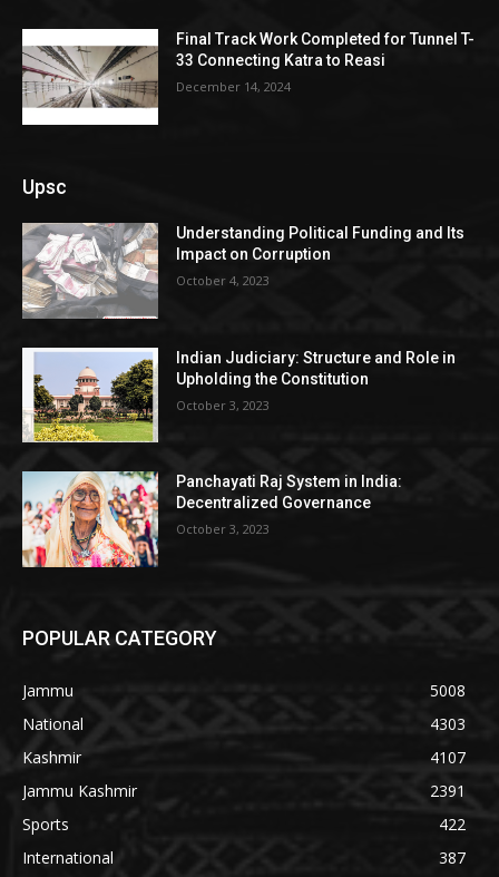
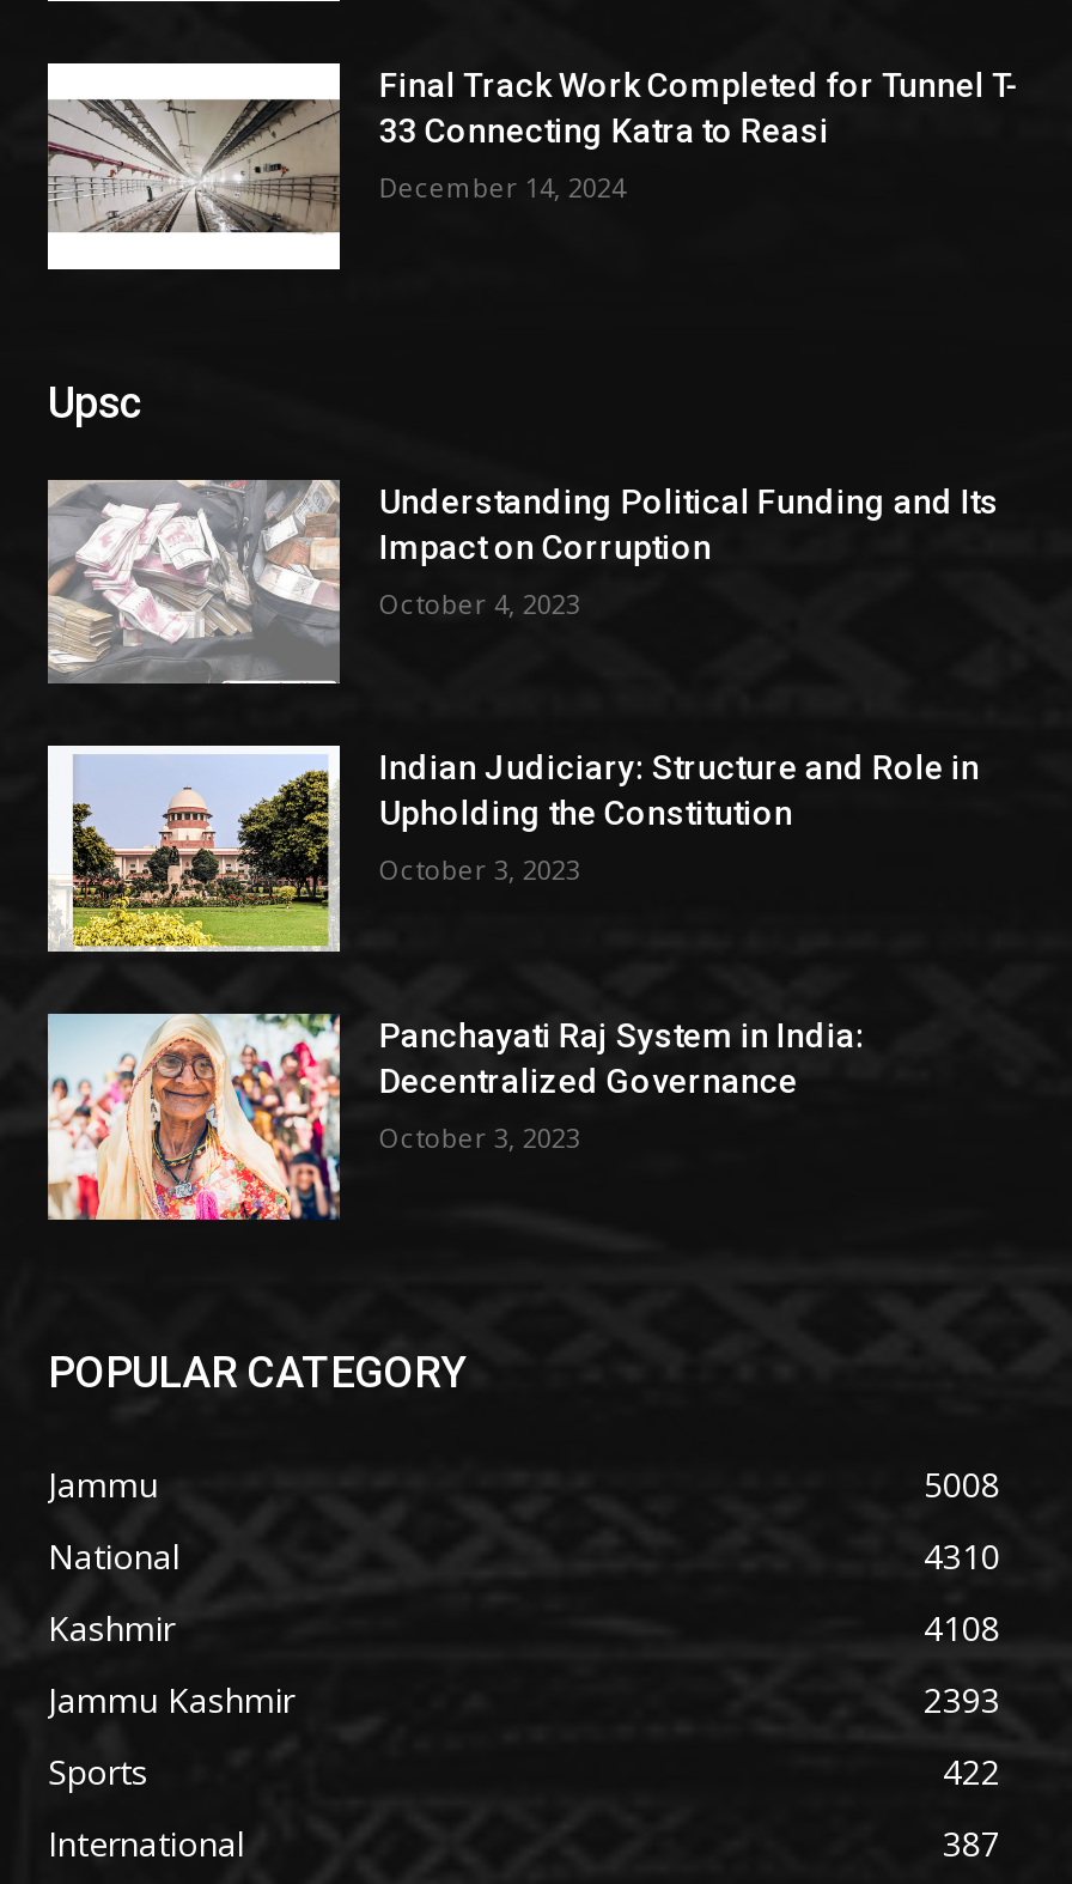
- 4303
+ 4310

- 4107
+ 4108

- 2391
+ 2393
